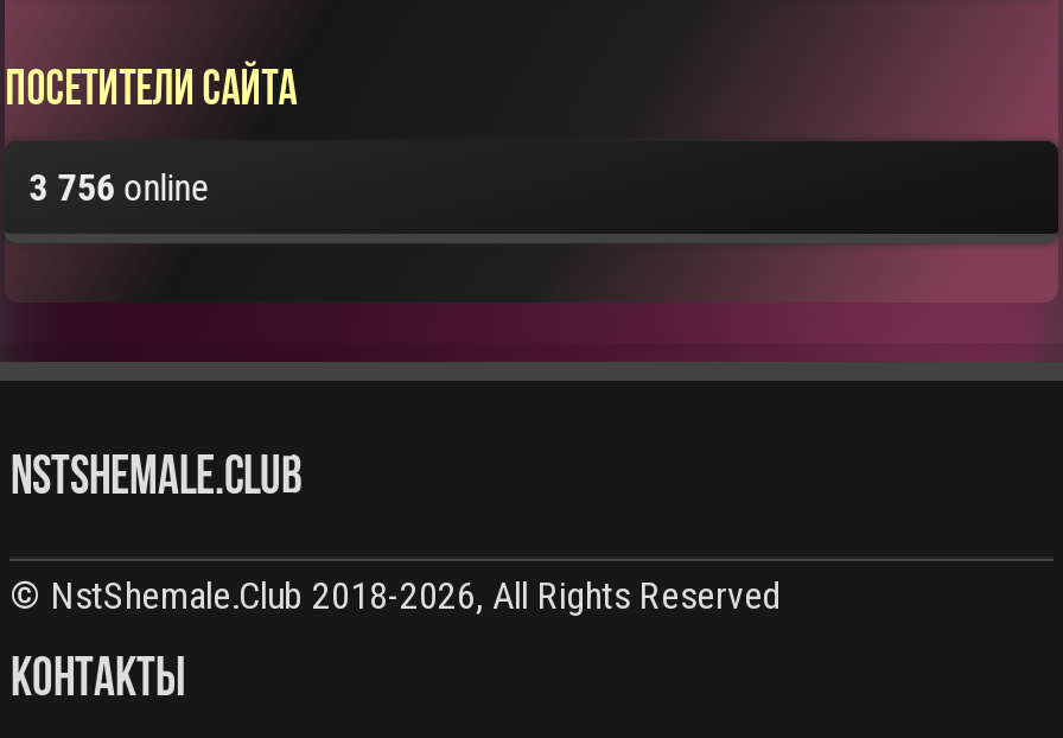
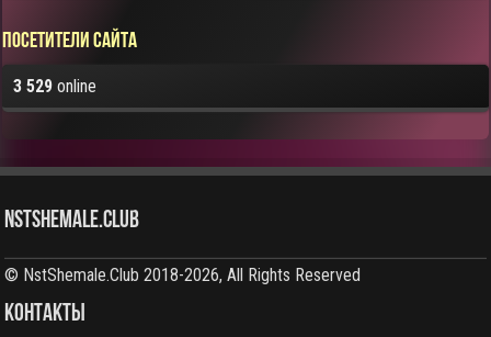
- 3 756 online
+ 3 529 online
